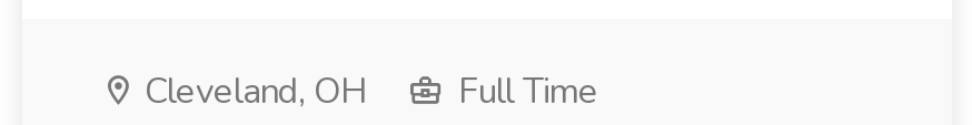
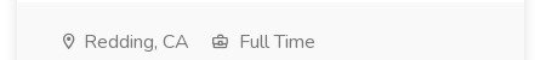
- Cleveland, OH
+ Redding, CA
